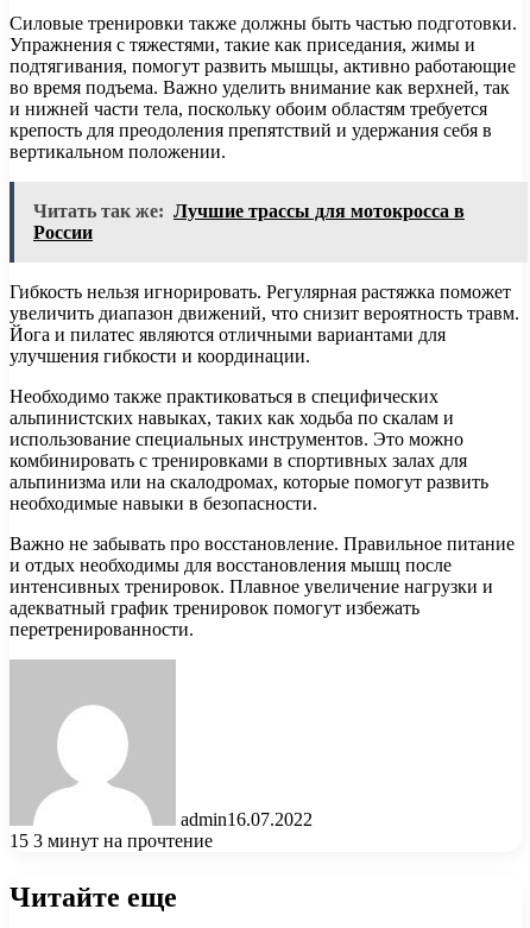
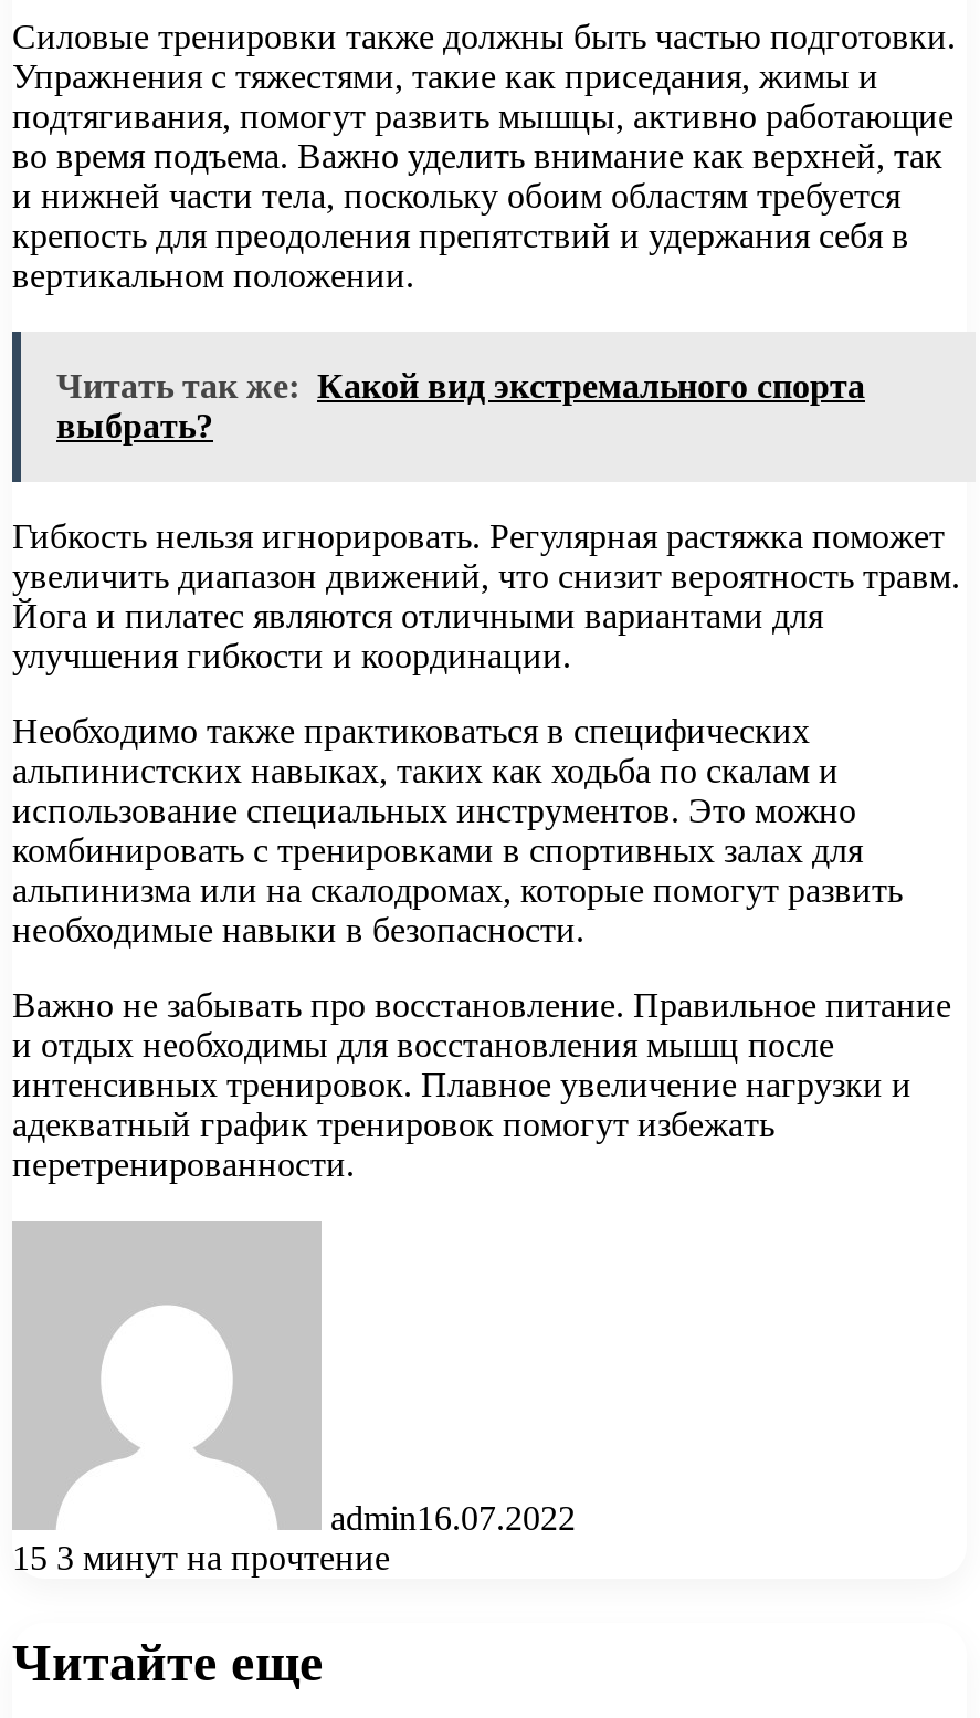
- Читать так же: Лучшие трассы для мотокросса в
- России
+ Читать так же: Какой вид экстремального спорта
+ выбрать?
